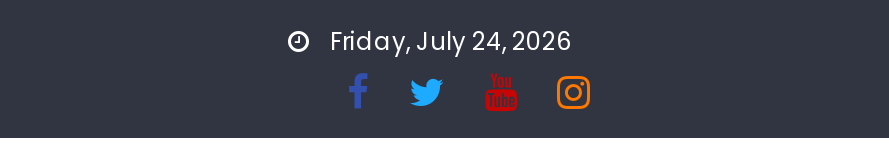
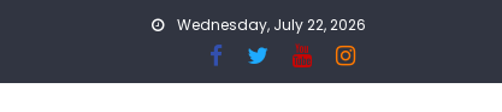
- Friday, July 24, 2026
+ Wednesday, July 22, 2026
